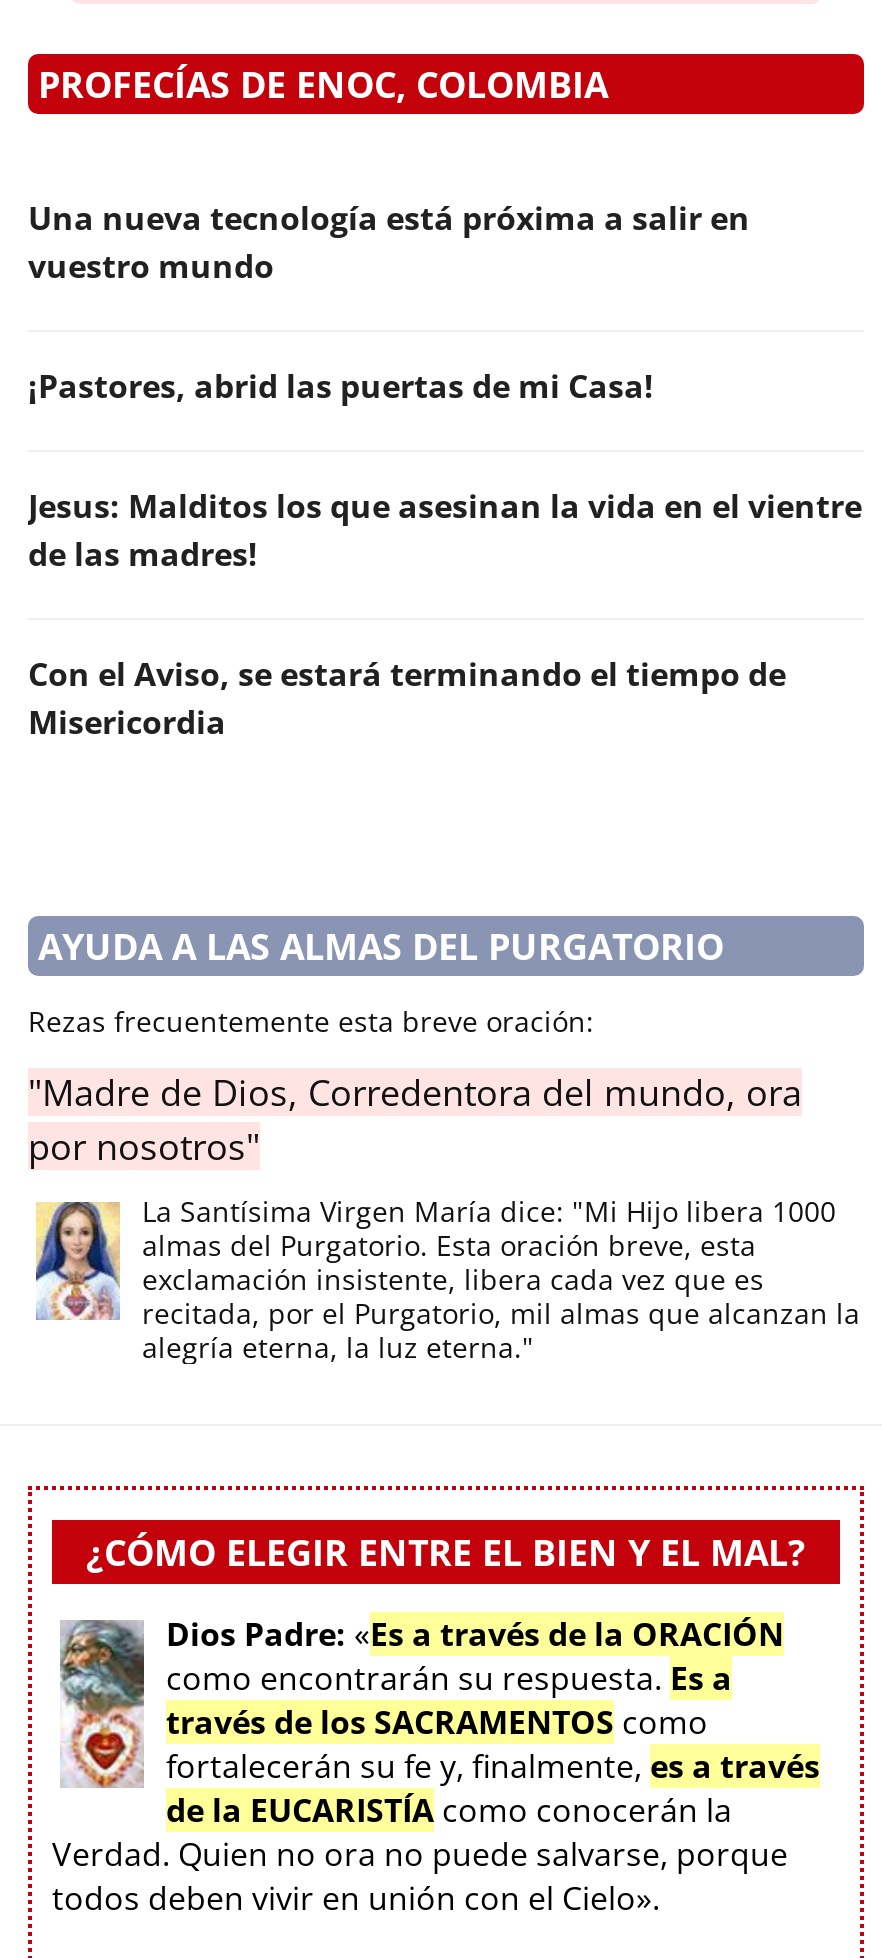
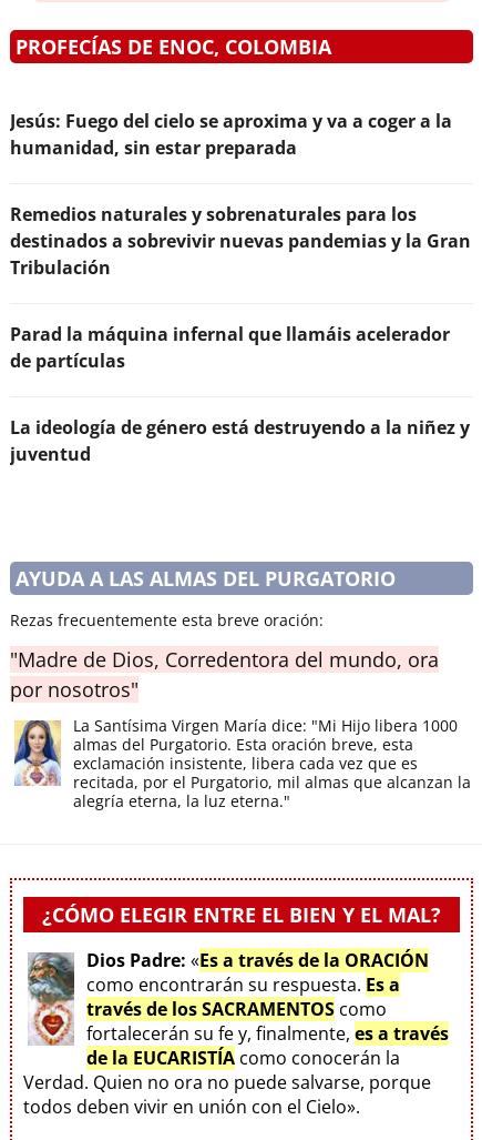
- Una nueva tecnología está próxima a salir en
- vuestro mundo
+ Jesús: Fuego del cielo se aproxima y va a coger a la
+ humanidad, sin estar preparada

- ¡Pastores, abrid las puertas de mi Casa!
+ Remedios naturales y sobrenaturales para los
+ destinados a sobrevivir nuevas pandemias y la Gran
+ Tribulación

- Jesus: Malditos los que asesinan la vida en el vientre
- de las madres!
+ Parad la máquina infernal que llamáis acelerador
+ de partículas

- Con el Aviso, se estará terminando el tiempo de
- Misericordia
+ La ideología de género está destruyendo a la niñez y
+ juventud
